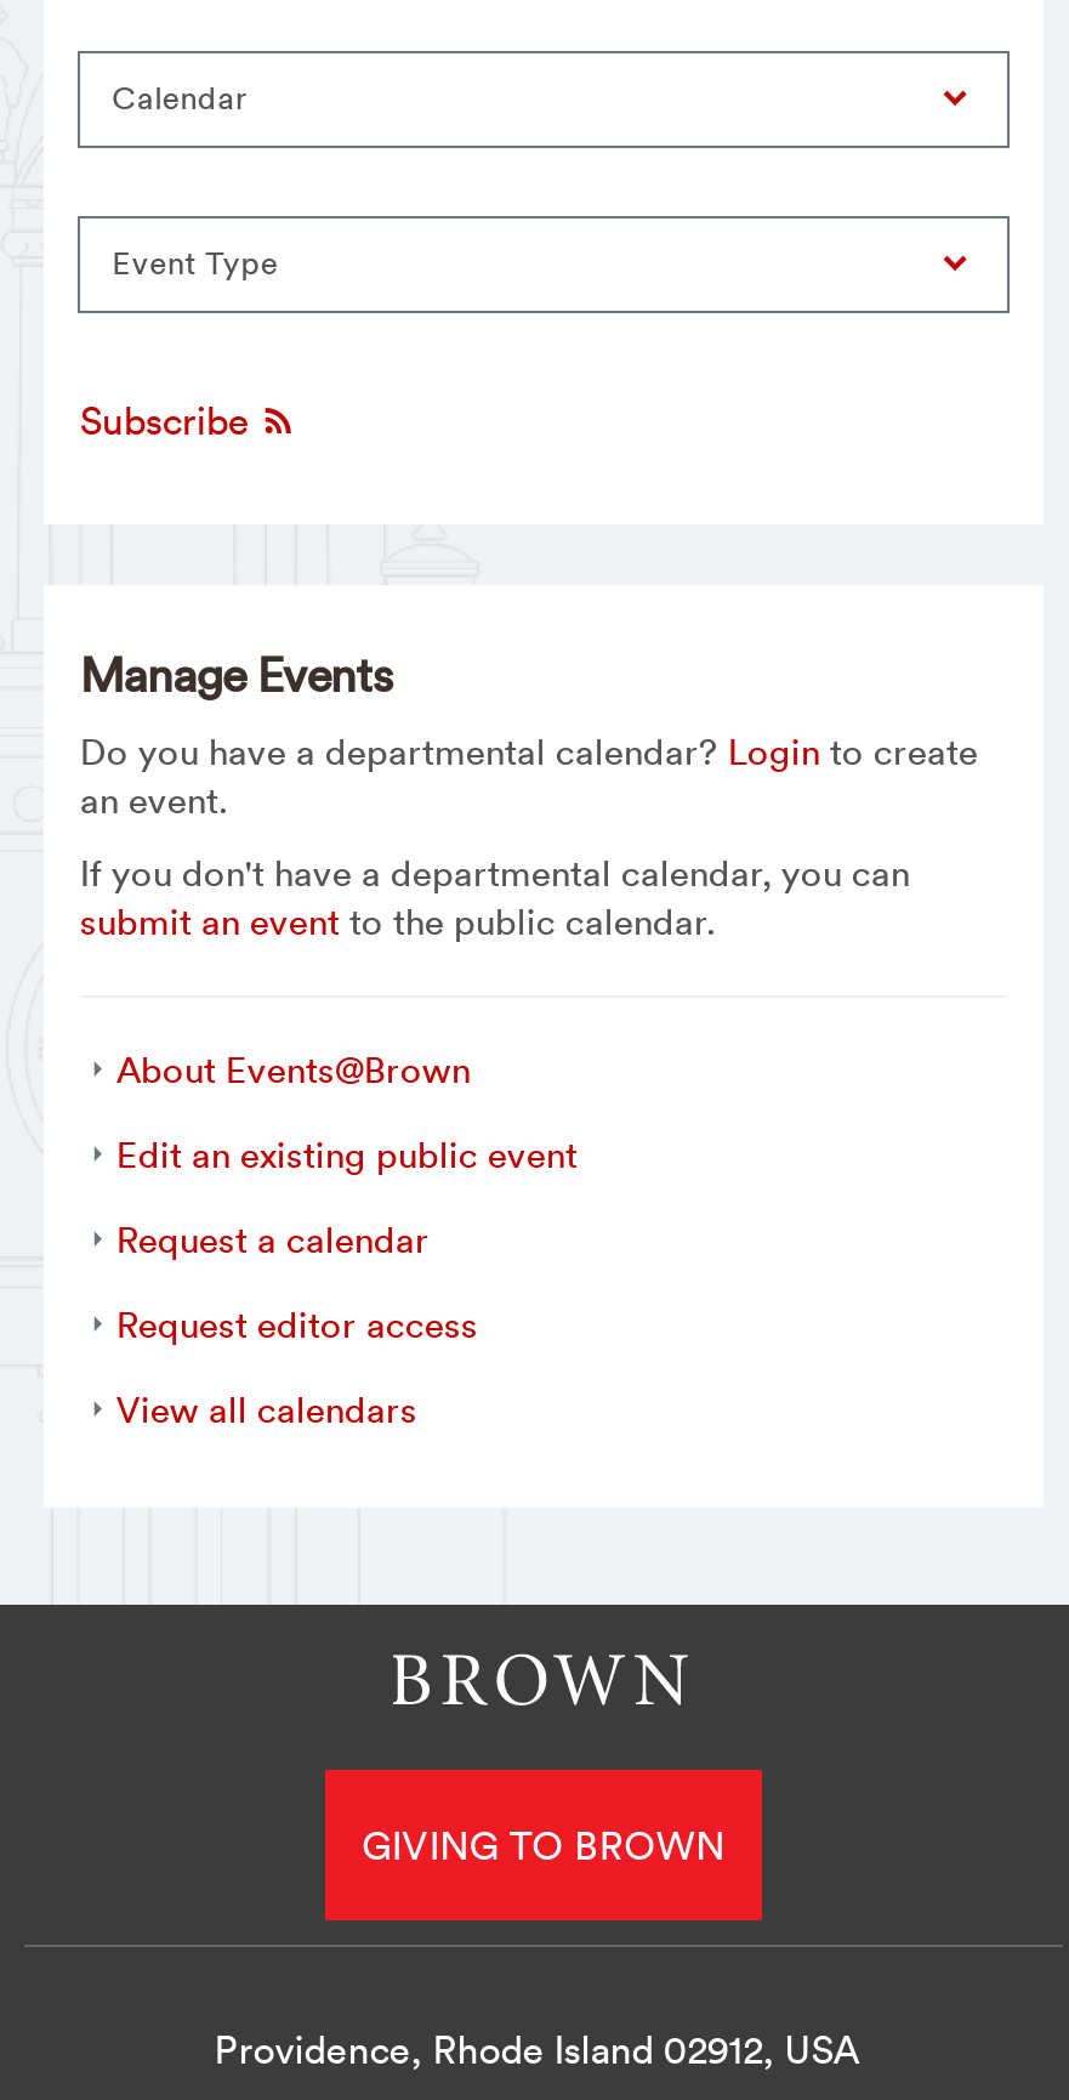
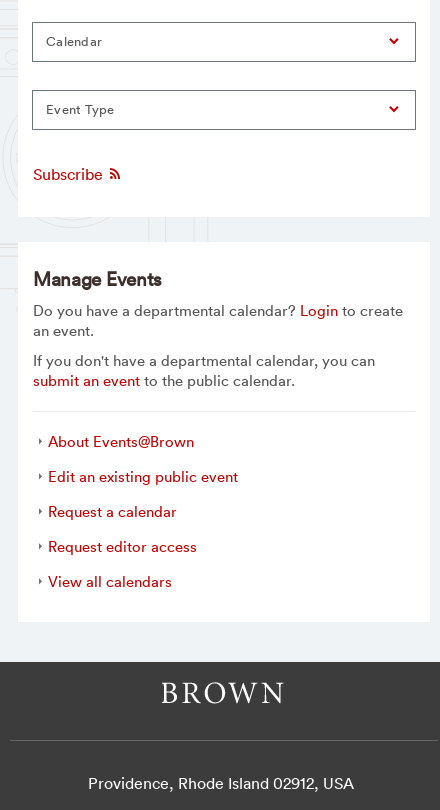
- GIVING TO BROWN
